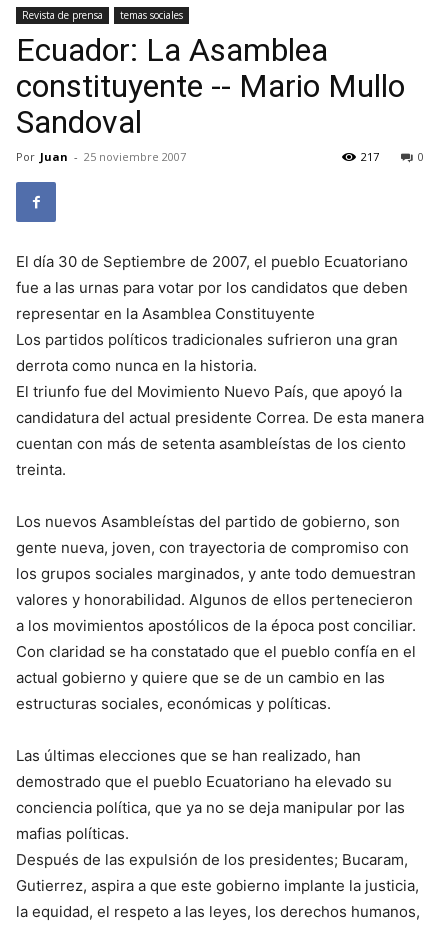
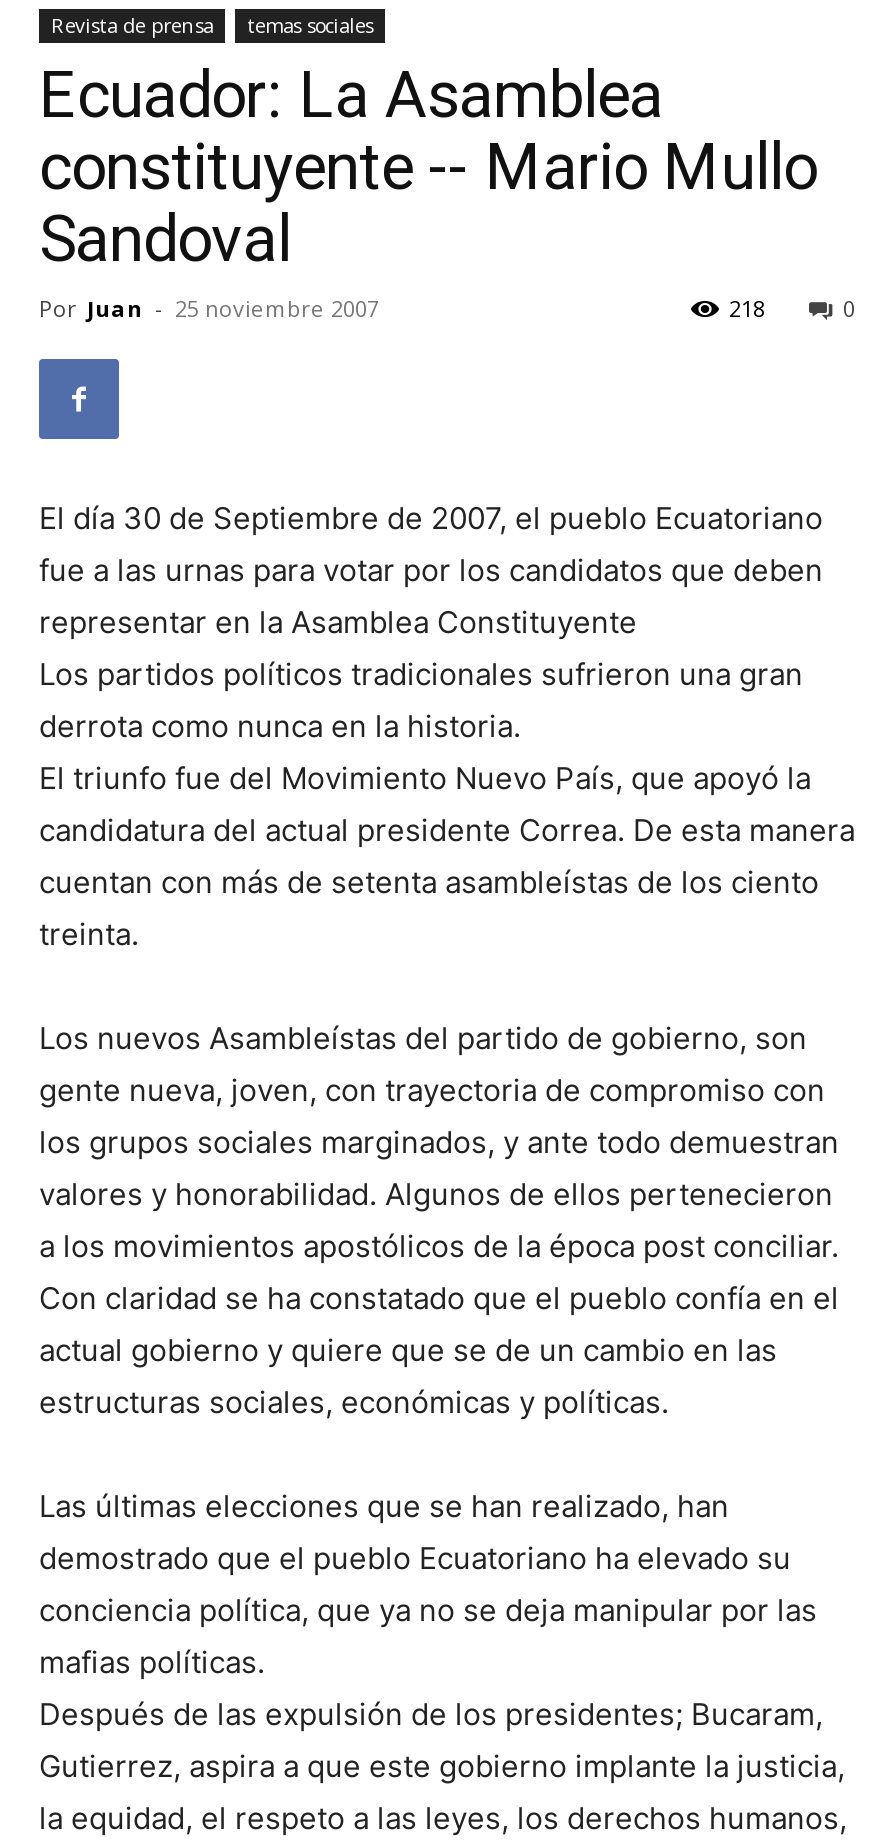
- 217
+ 218
